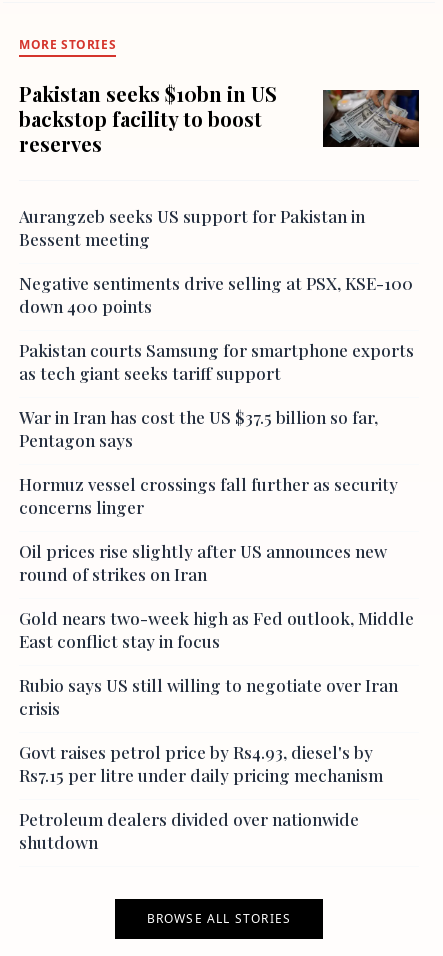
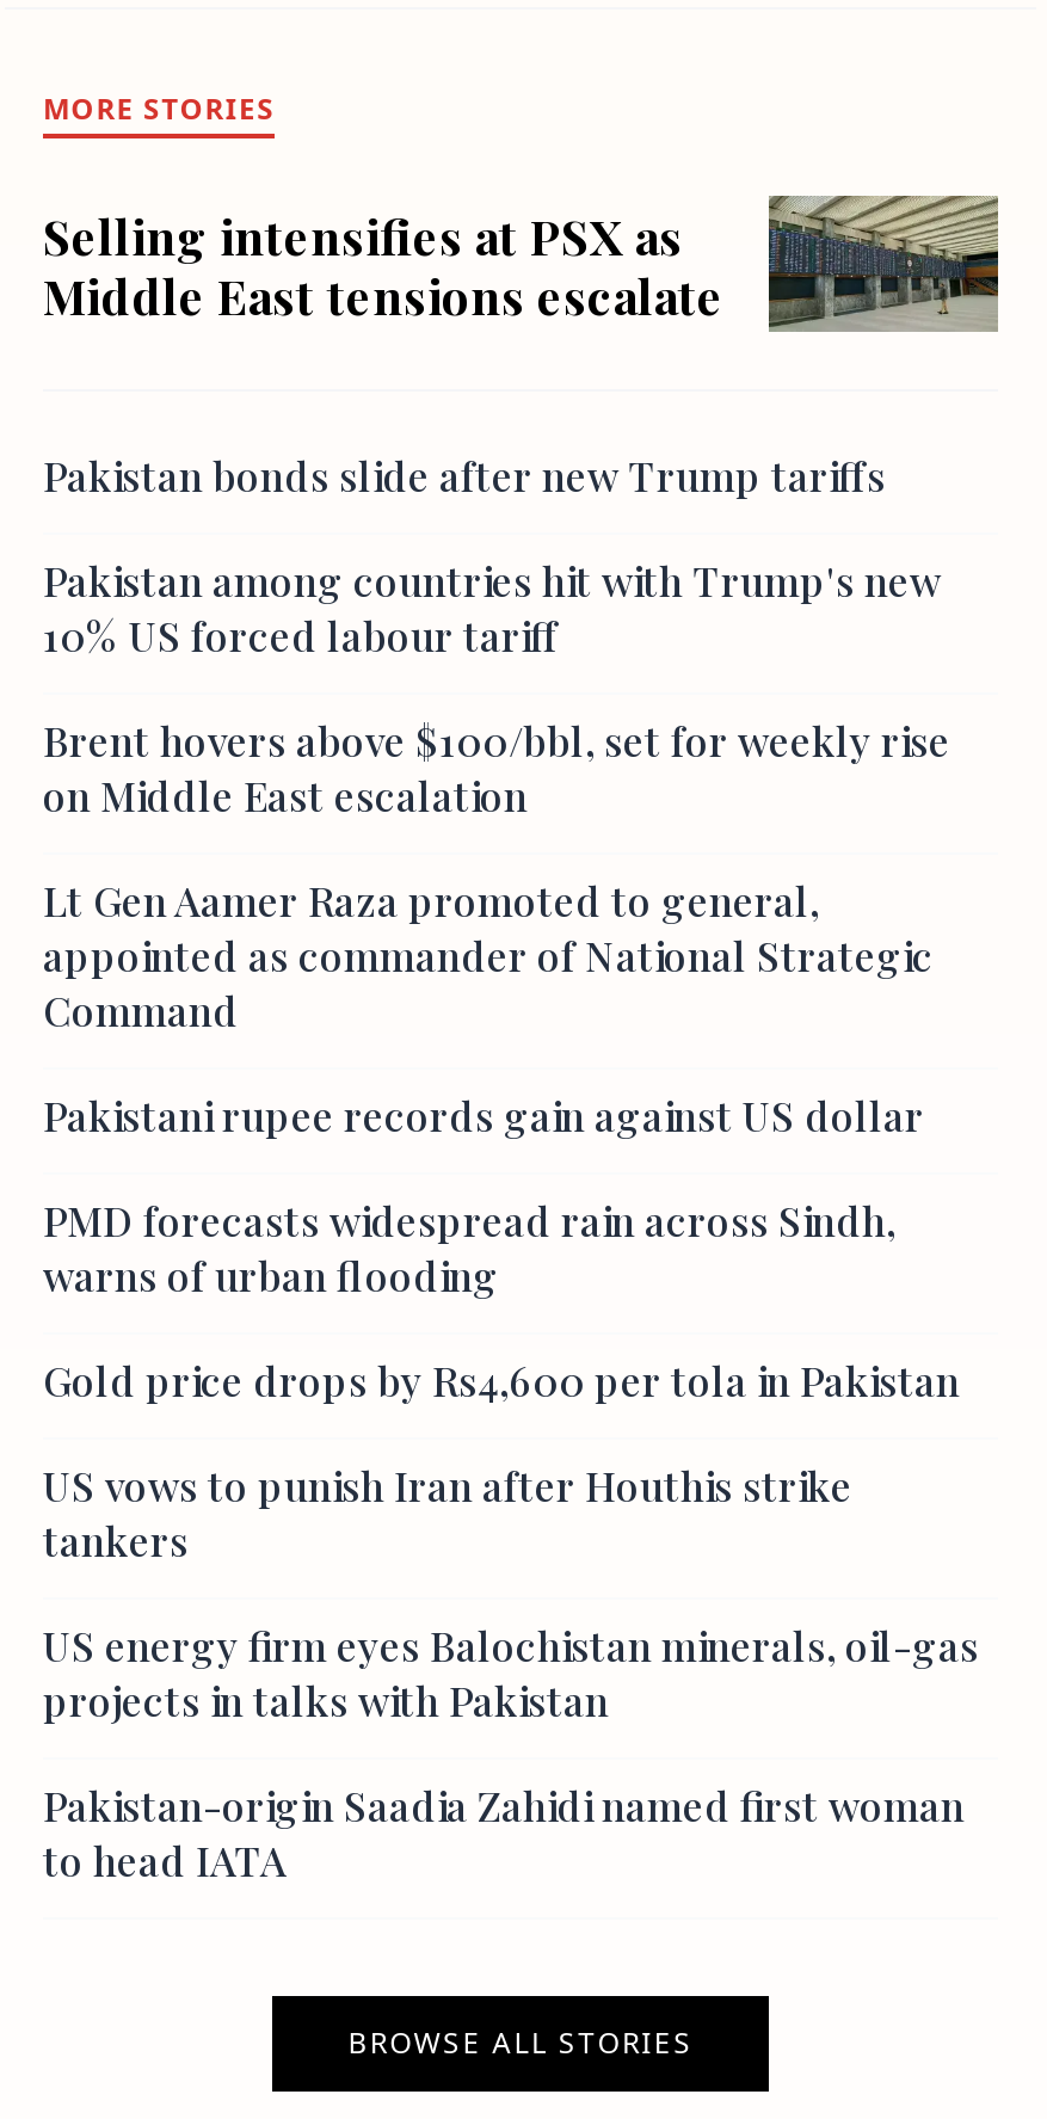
- Pakistan seeks $10bn in US
- backstop facility to boost
- reserves
+ Selling intensifies at PSX as
+ Middle East tensions escalate

- [image]
+ [image]

- Aurangzeb seeks US support for Pakistan in
- Bessent meeting
+ Pakistan bonds slide after new Trump tariffs

- Negative sentiments drive selling at PSX, KSE-100
- down 400 points
+ Pakistan among countries hit with Trump's new
+ 10% US forced labour tariff

- Pakistan courts Samsung for smartphone exports
- as tech giant seeks tariff support
+ Brent hovers above $100/bbl, set for weekly rise
+ on Middle East escalation

- War in Iran has cost the US $37.5 billion so far,
- Pentagon says
+ Lt Gen Aamer Raza promoted to general,
+ appointed as commander of National Strategic
+ Command

- Hormuz vessel crossings fall further as security
- concerns linger
+ Pakistani rupee records gain against US dollar

- Oil prices rise slightly after US announces new
- round of strikes on Iran
+ PMD forecasts widespread rain across Sindh,
+ warns of urban flooding

- Gold nears two-week high as Fed outlook, Middle
- East conflict stay in focus
+ Gold price drops by Rs4,600 per tola in Pakistan

- Rubio says US still willing to negotiate over Iran
- crisis
+ US vows to punish Iran after Houthis strike
+ tankers

- Govt raises petrol price by Rs4.93, diesel's by
- Rs7.15 per litre under daily pricing mechanism
+ US energy firm eyes Balochistan minerals, oil-gas
+ projects in talks with Pakistan

- Petroleum dealers divided over nationwide
- shutdown
+ Pakistan-origin Saadia Zahidi named first woman
+ to head IATA
